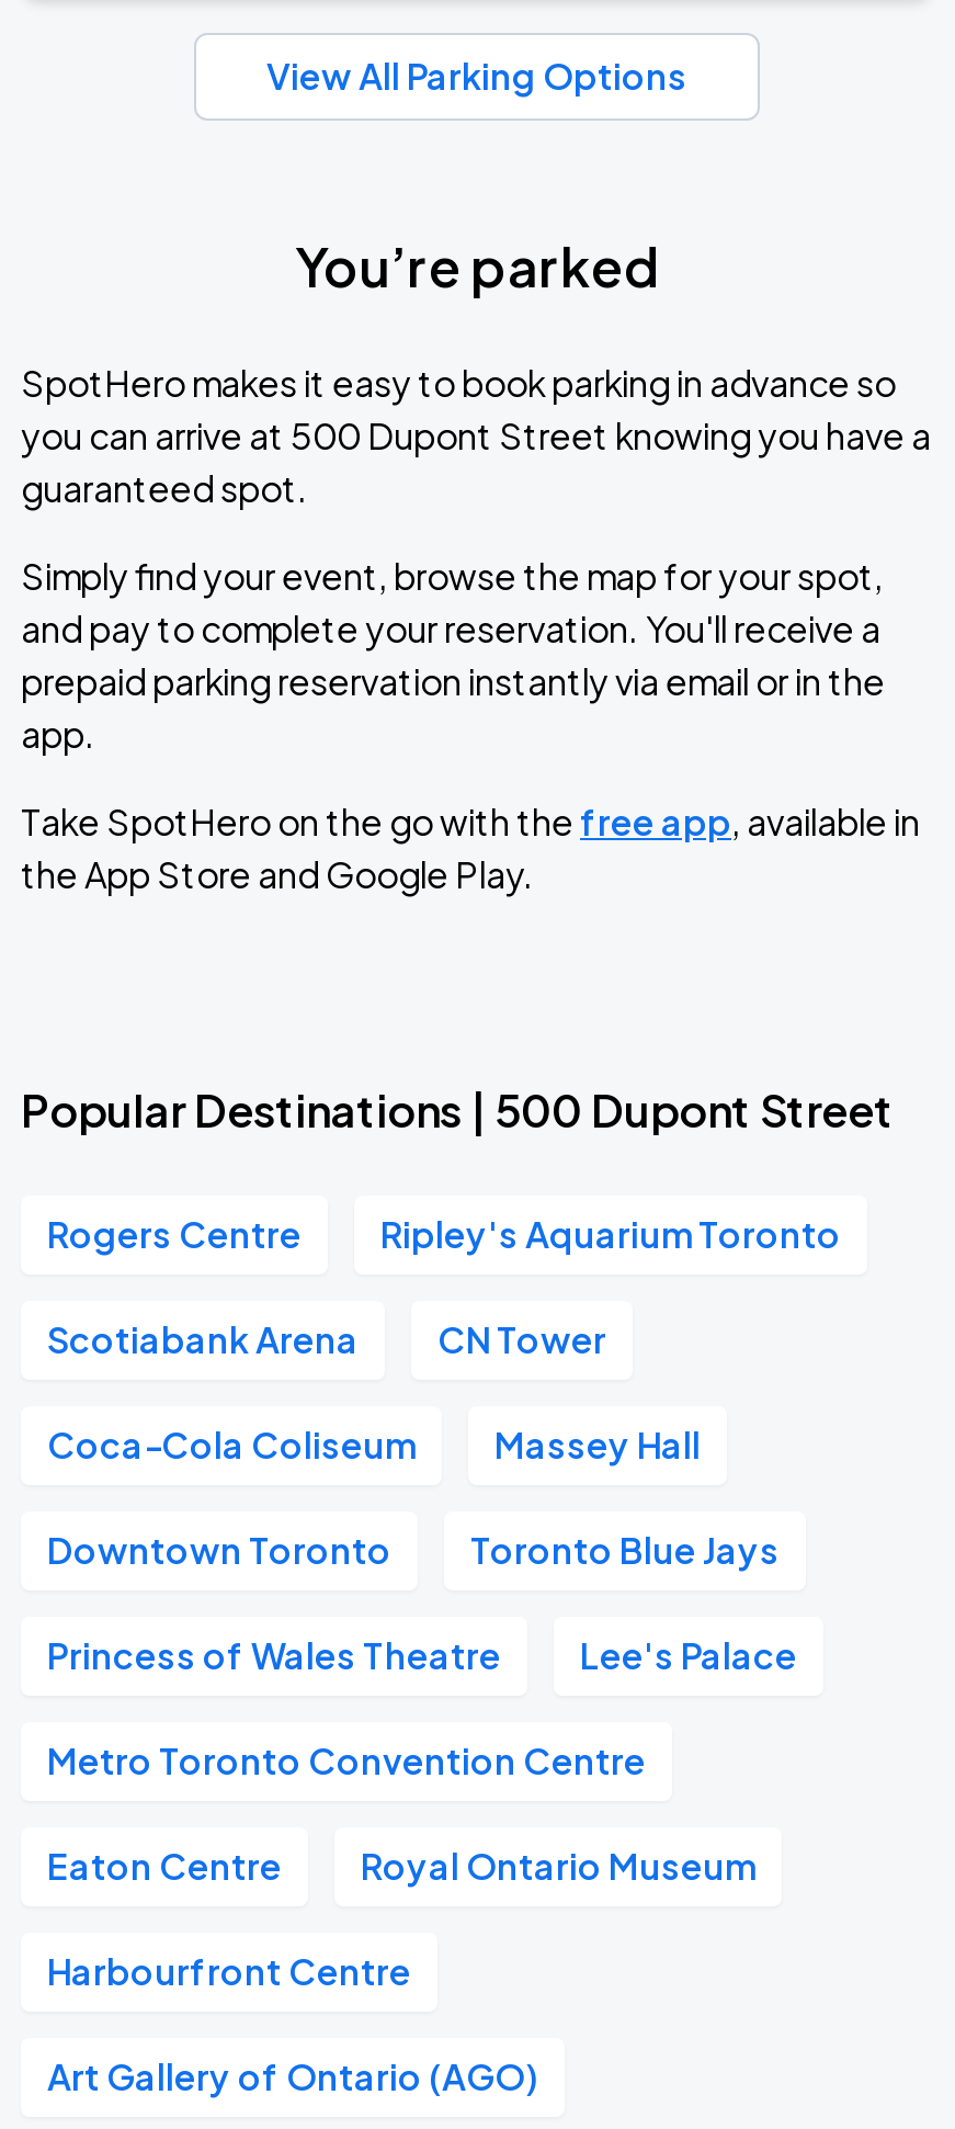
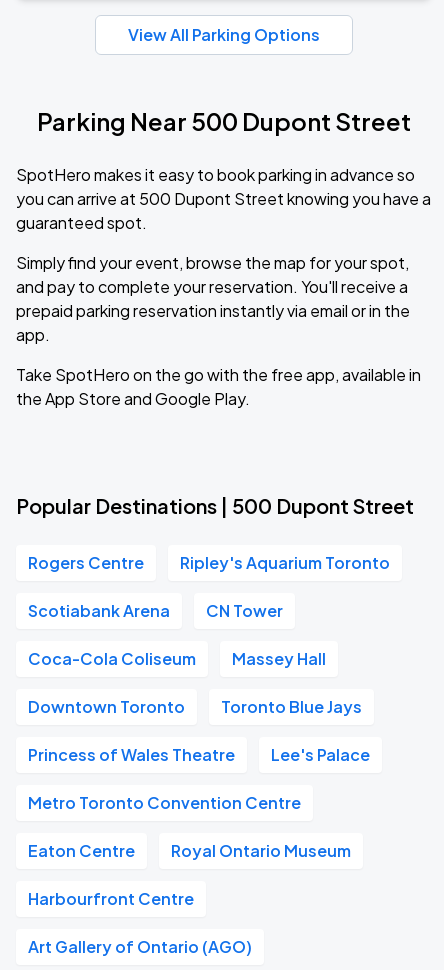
- You’re parked
+ Parking Near 500 Dupont Street
